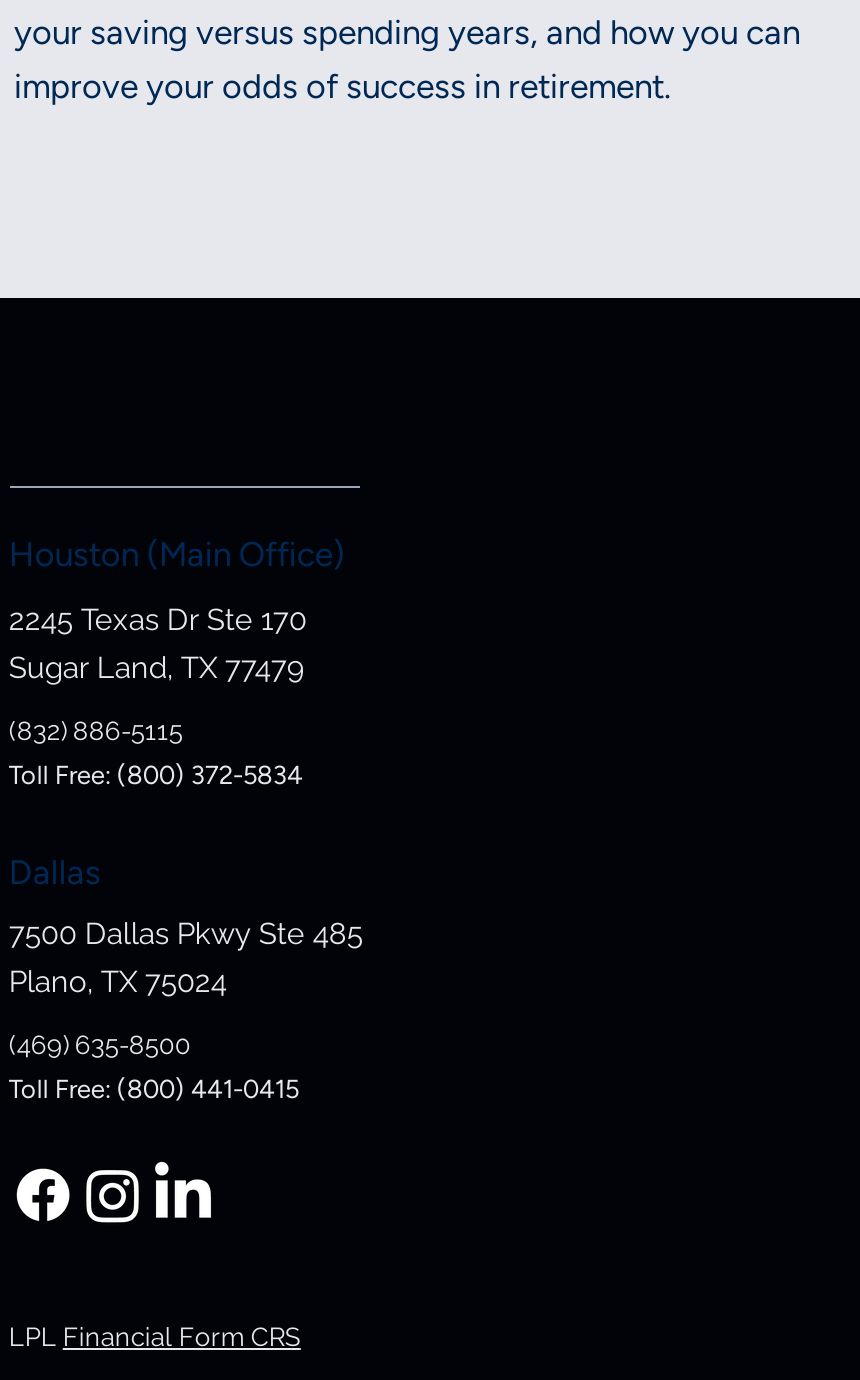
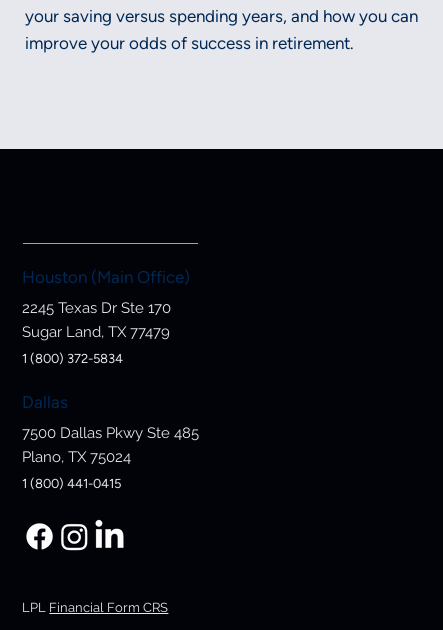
- (832) 886-5115
- Toll Free: (800) 372-5834
+ 1 (800) 372-5834

- (469) 635-8500
- Toll Free: (800) 441-0415
+ 1 (800) 441-0415
